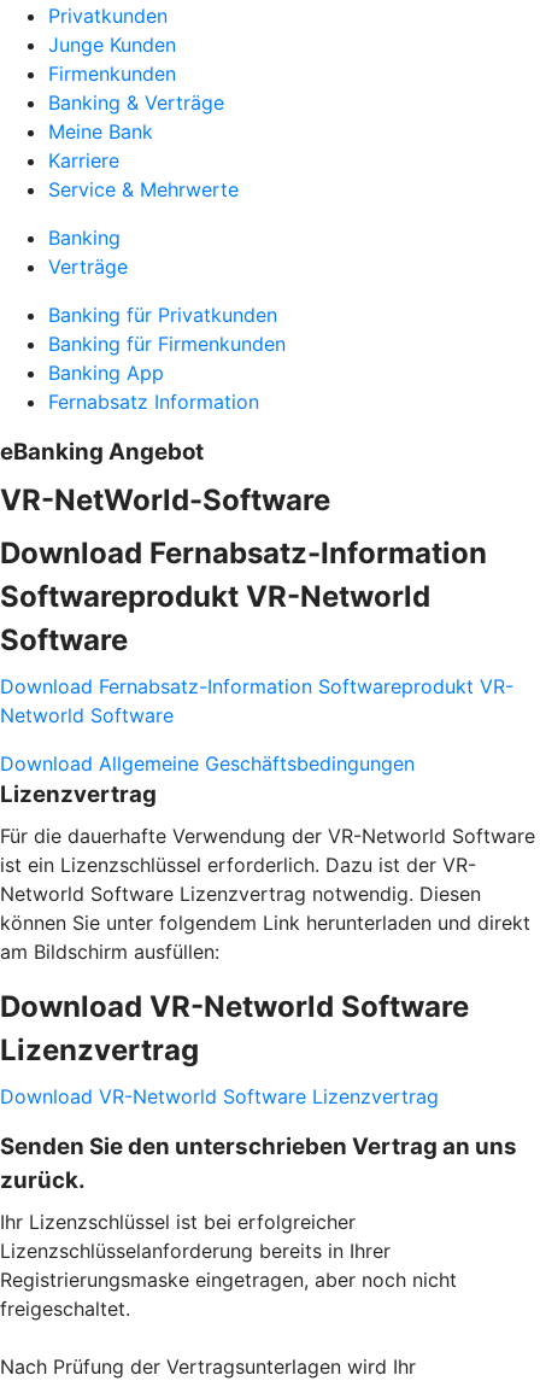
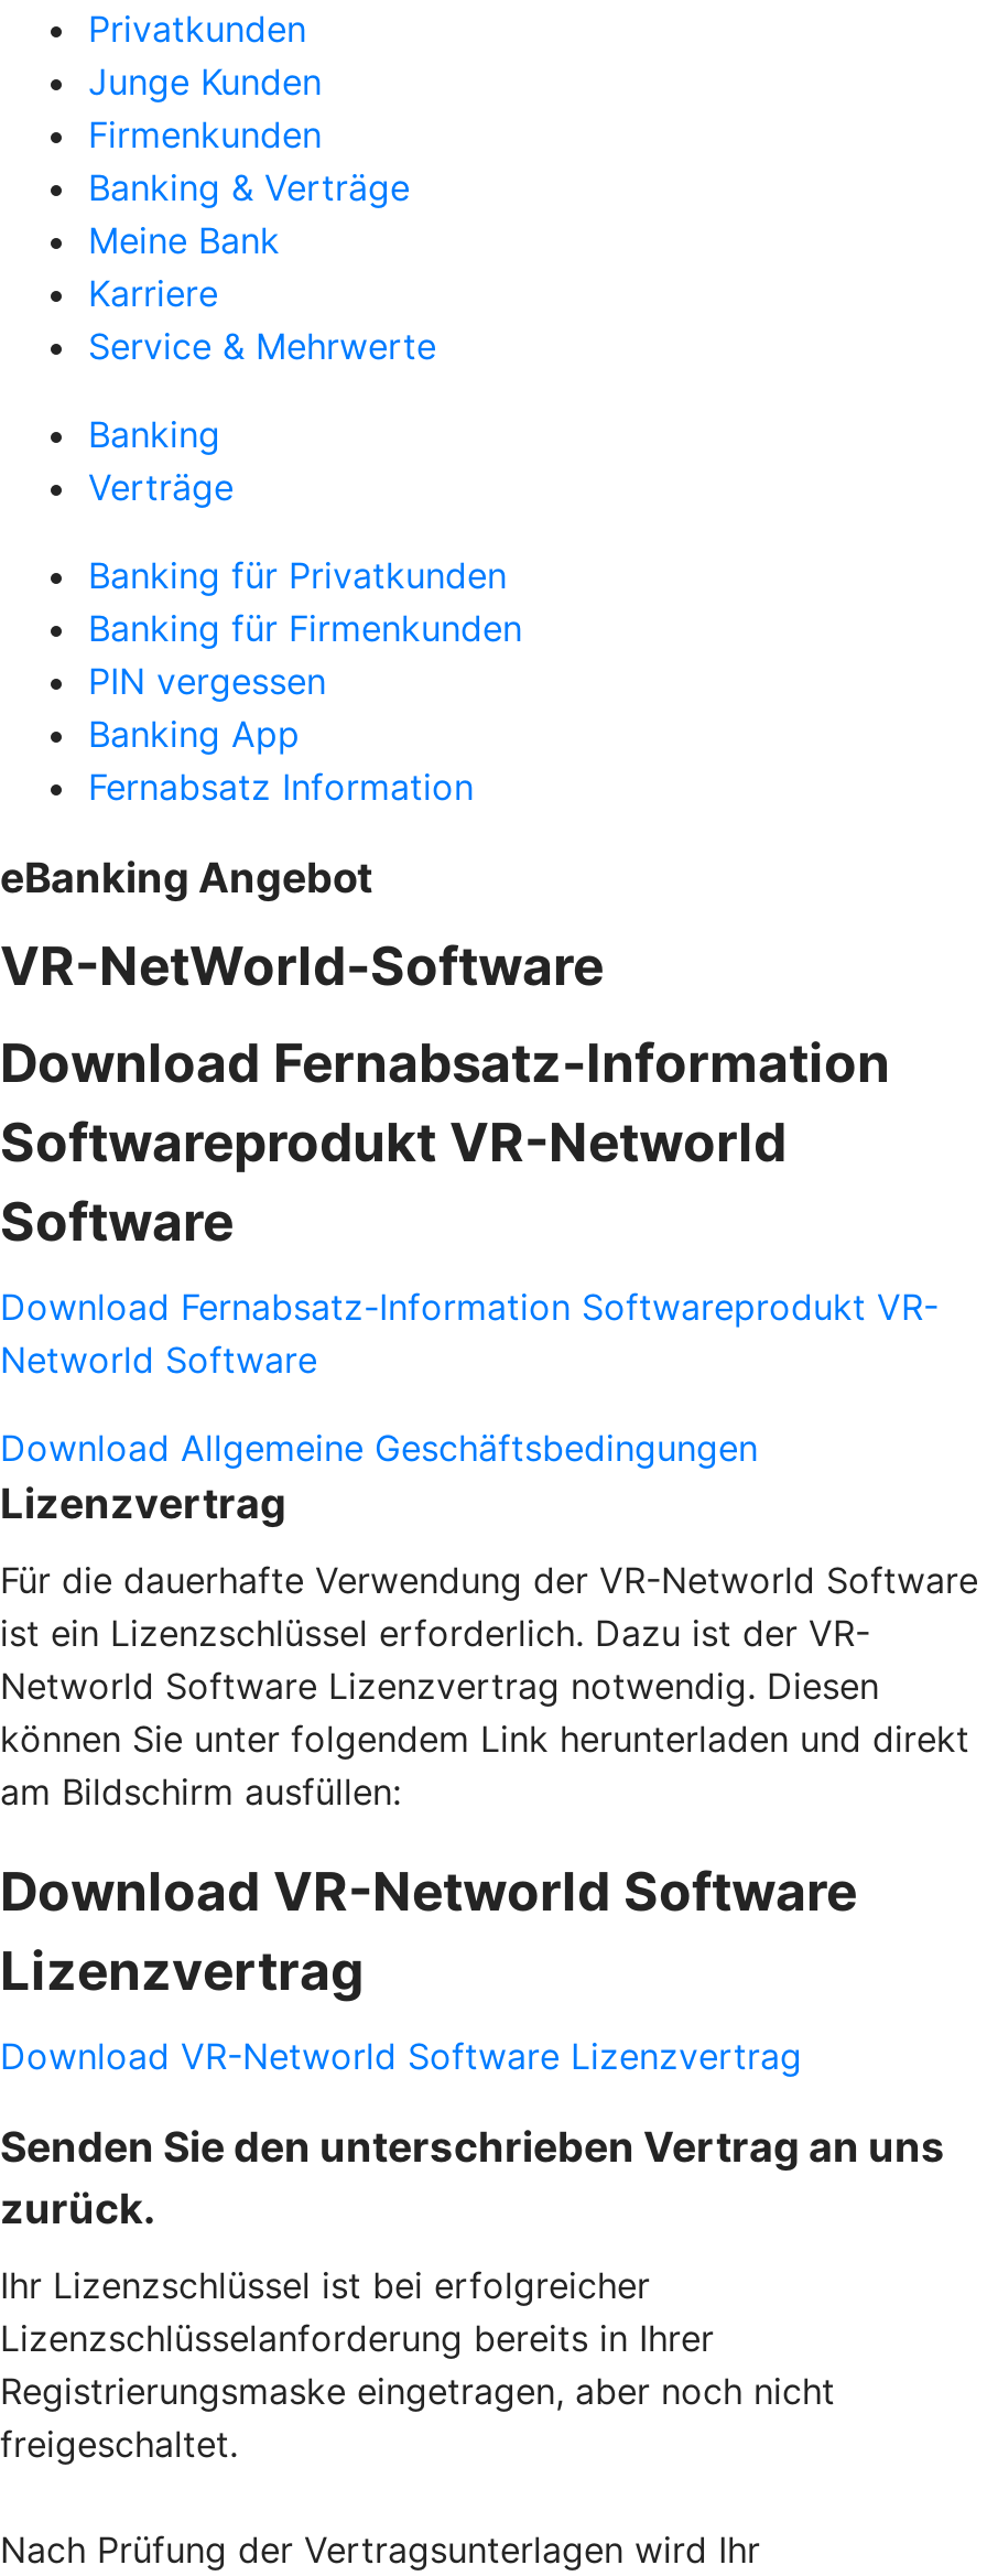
+ PIN vergessen
